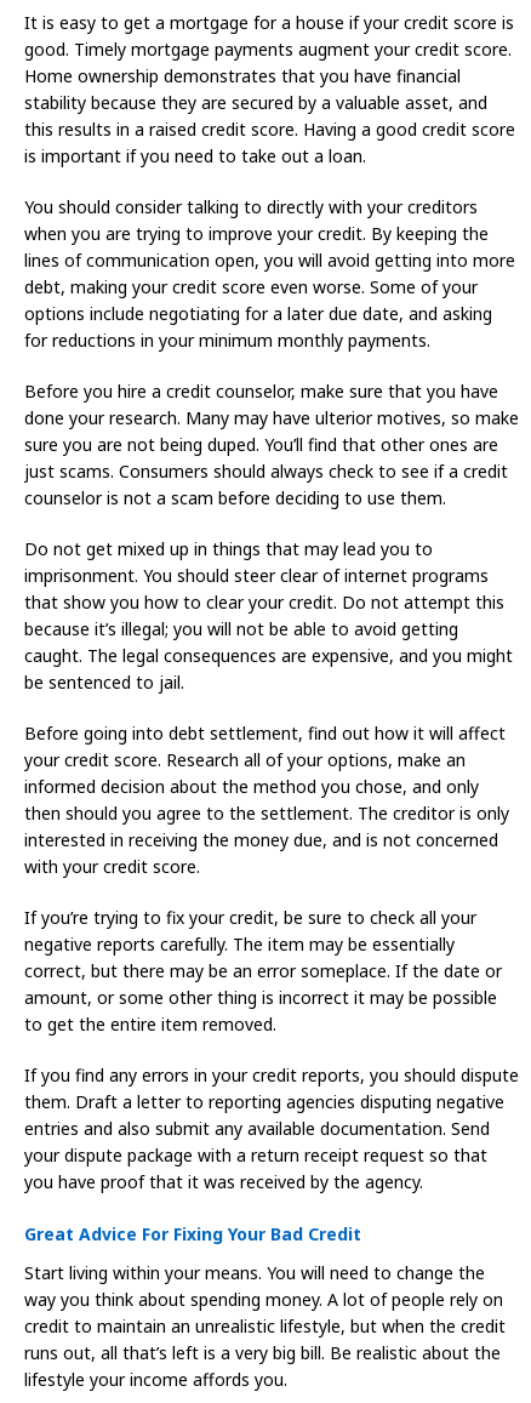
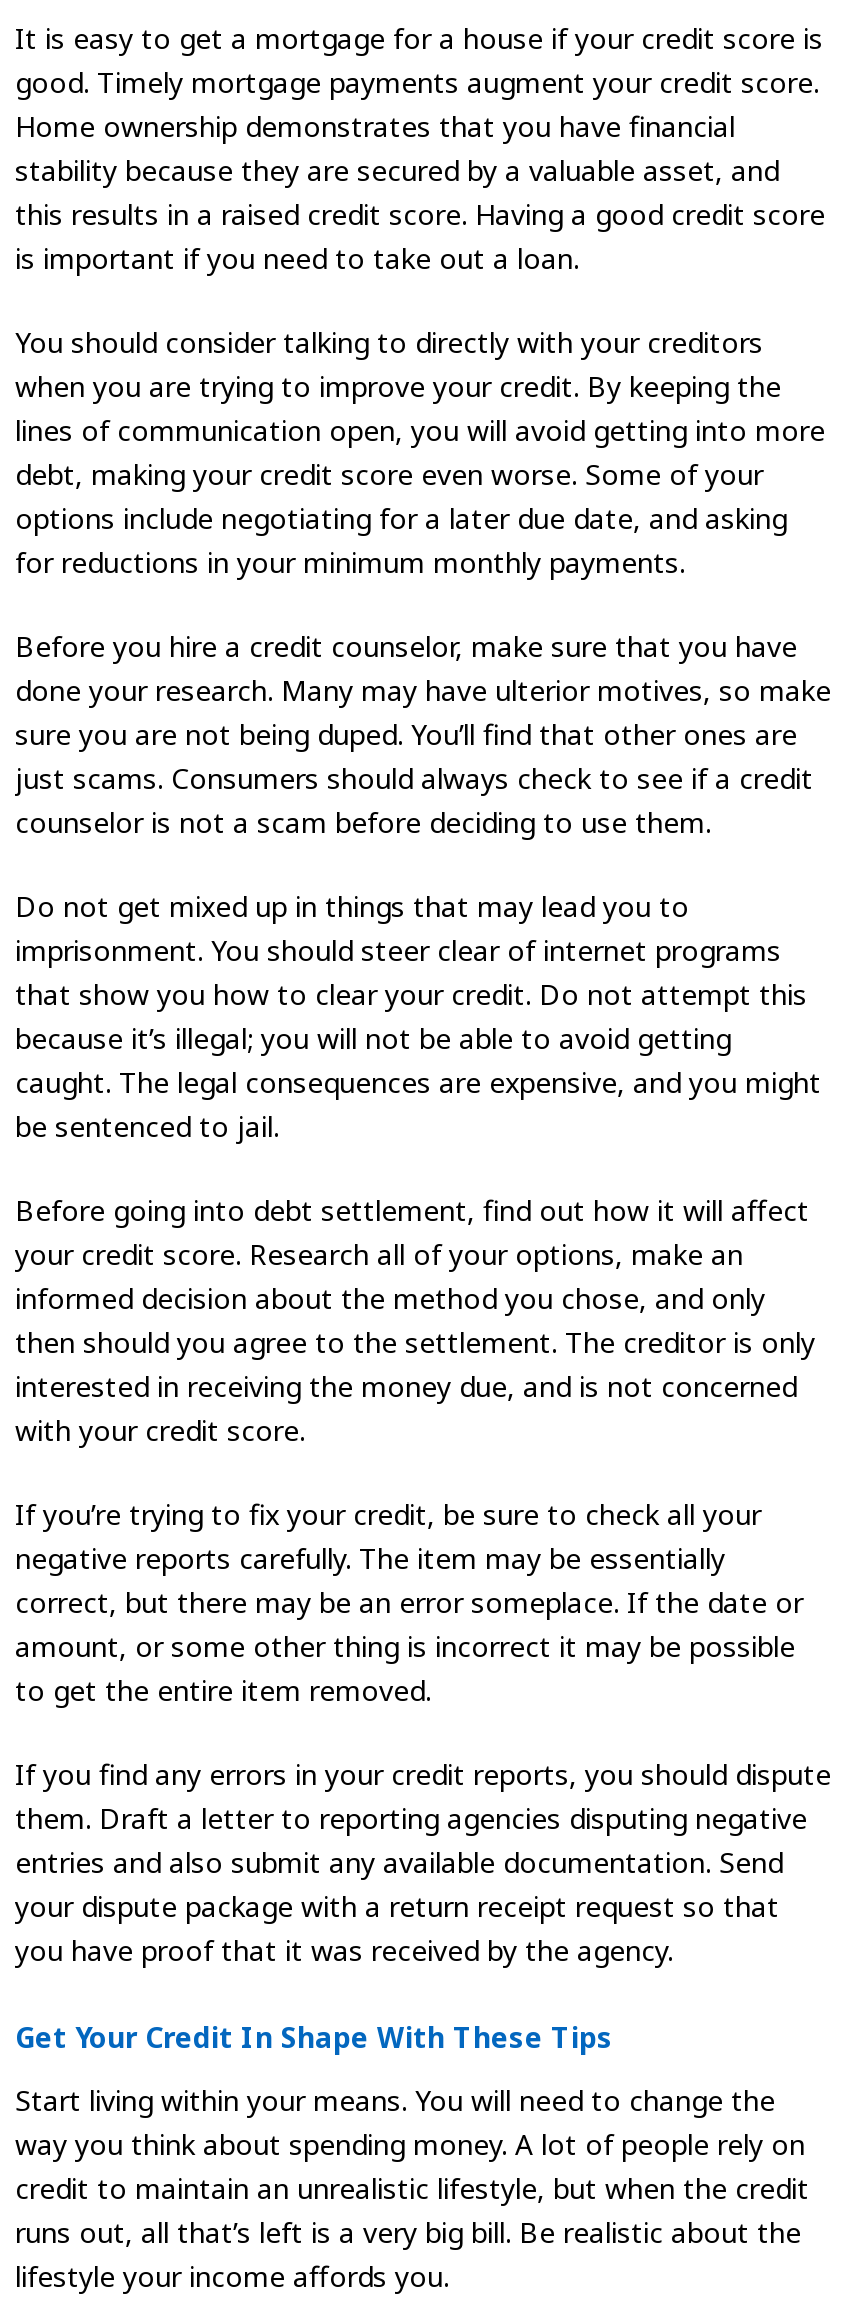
- Great Advice For Fixing Your Bad Credit
+ Get Your Credit In Shape With These Tips
